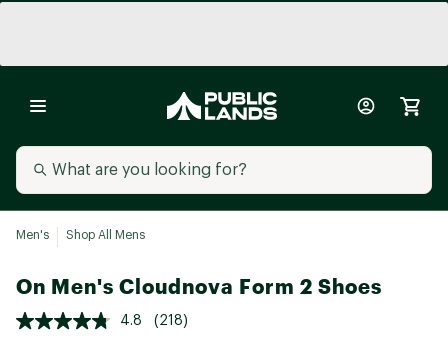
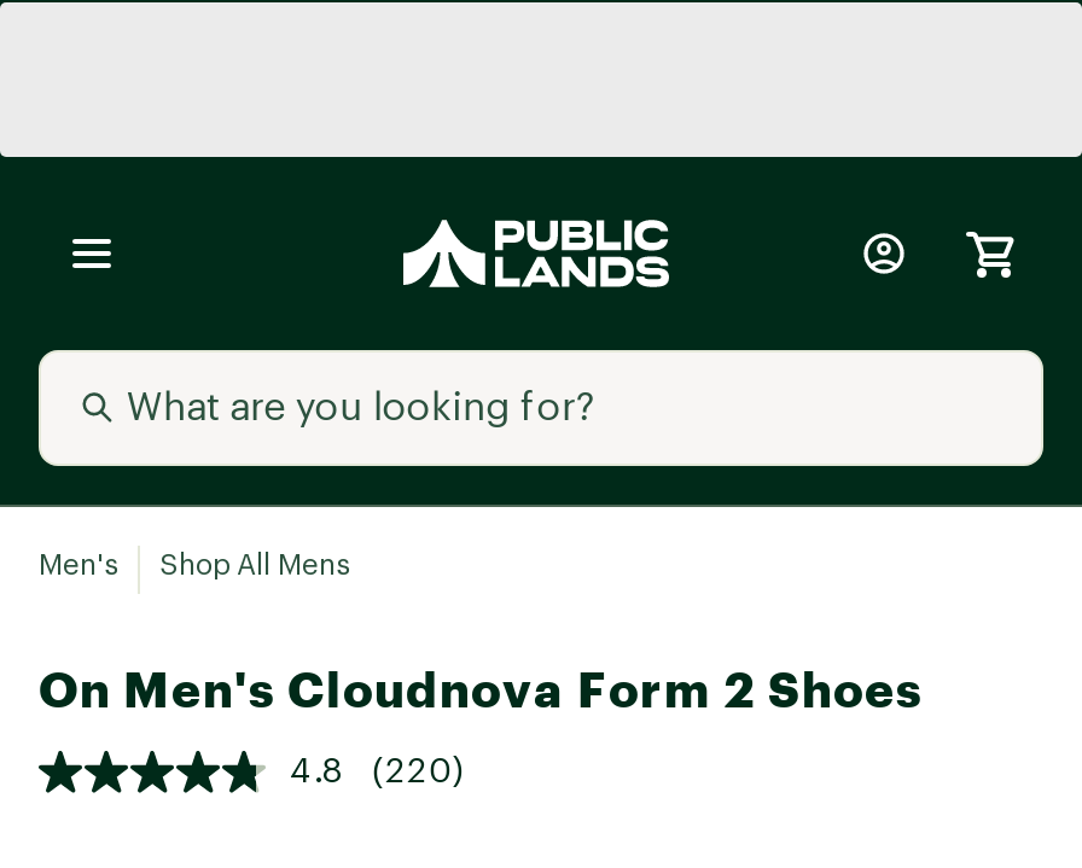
- 4.8 (218)
+ 4.8 (220)
